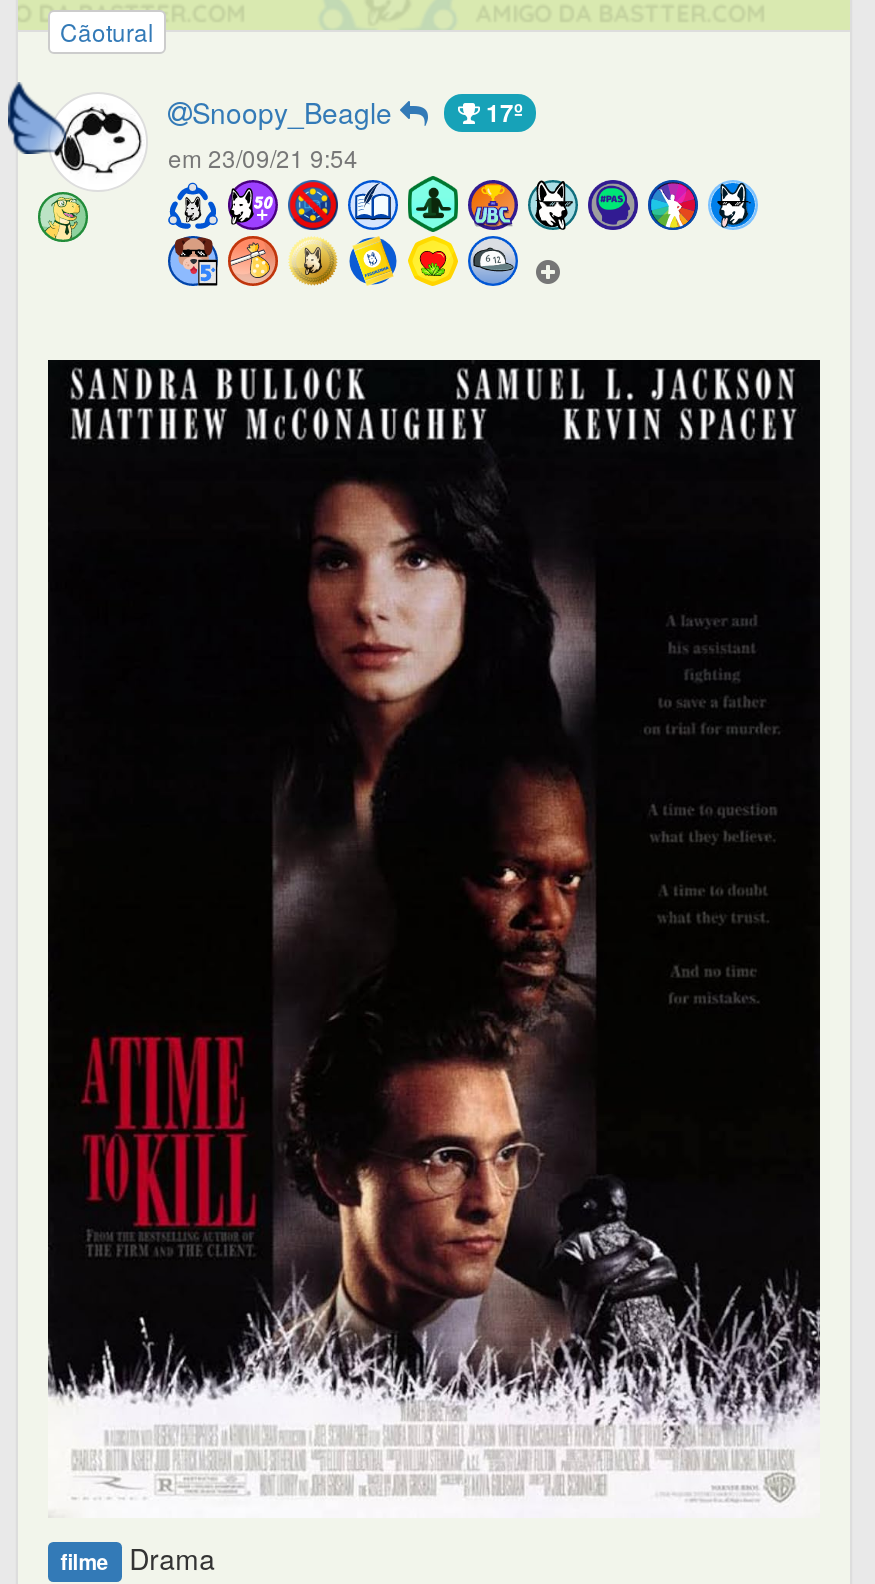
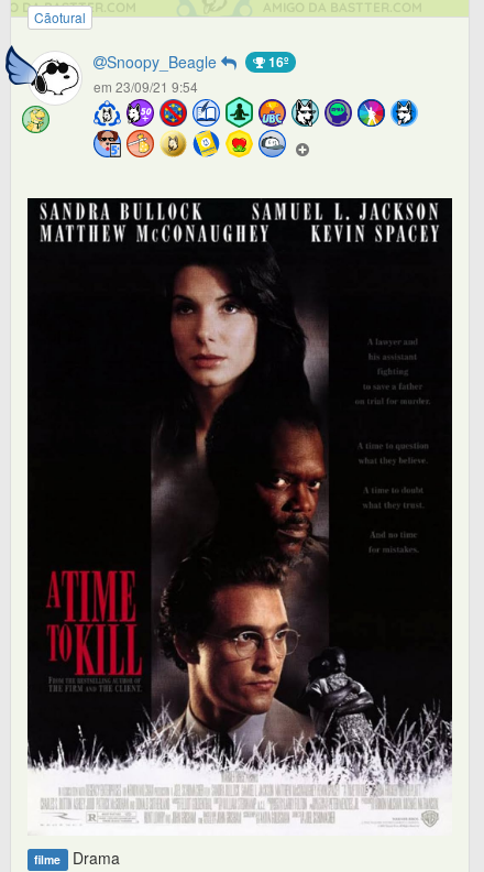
- 17º
+ 16º
